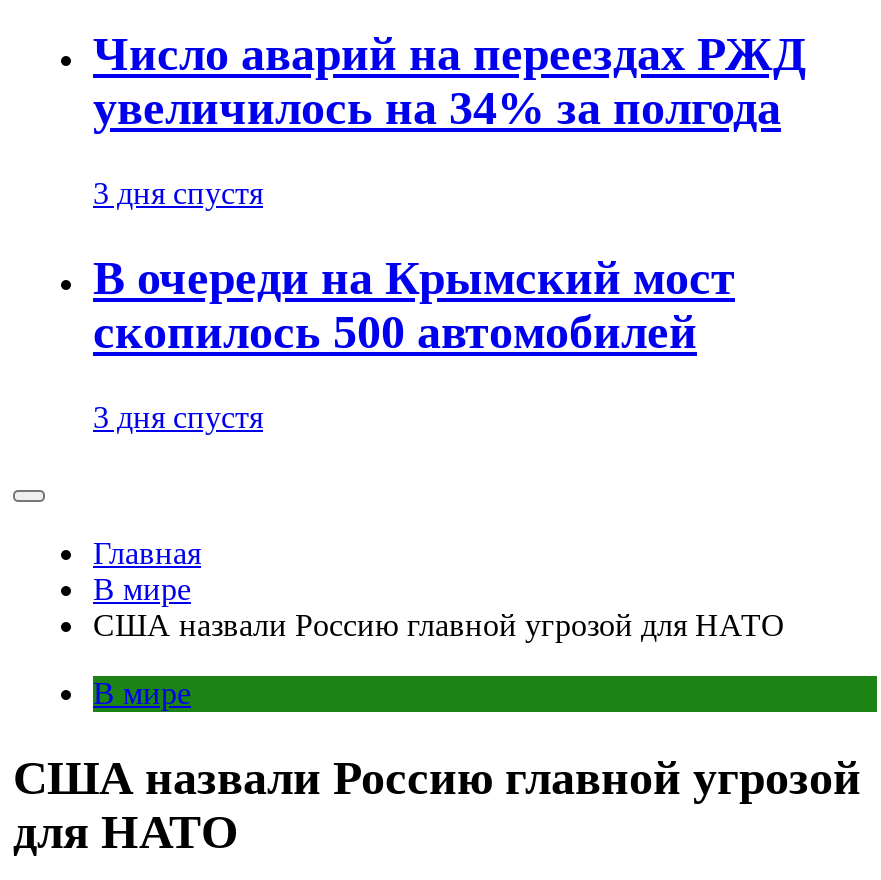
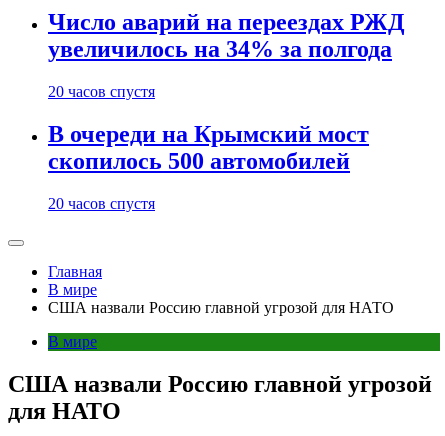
- 3 дня спустя
+ 20 часов спустя

- 3 дня спустя
+ 20 часов спустя
